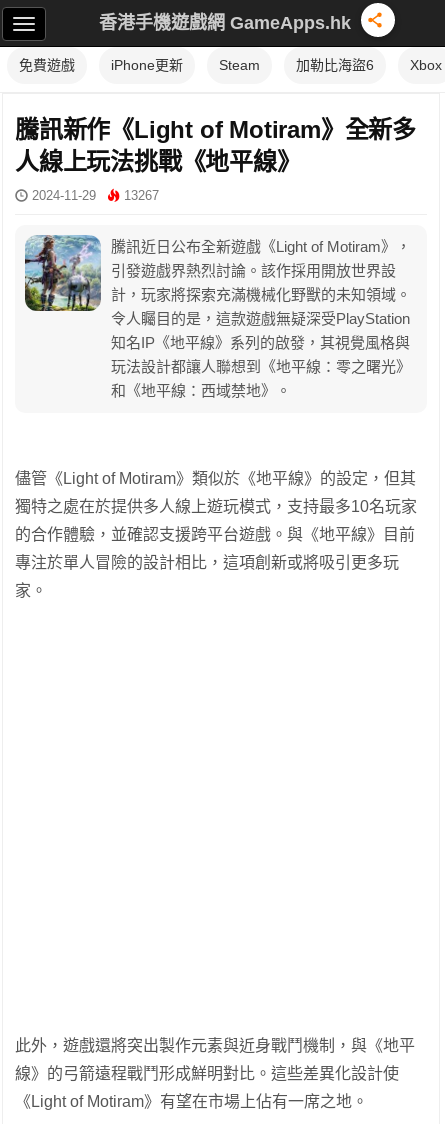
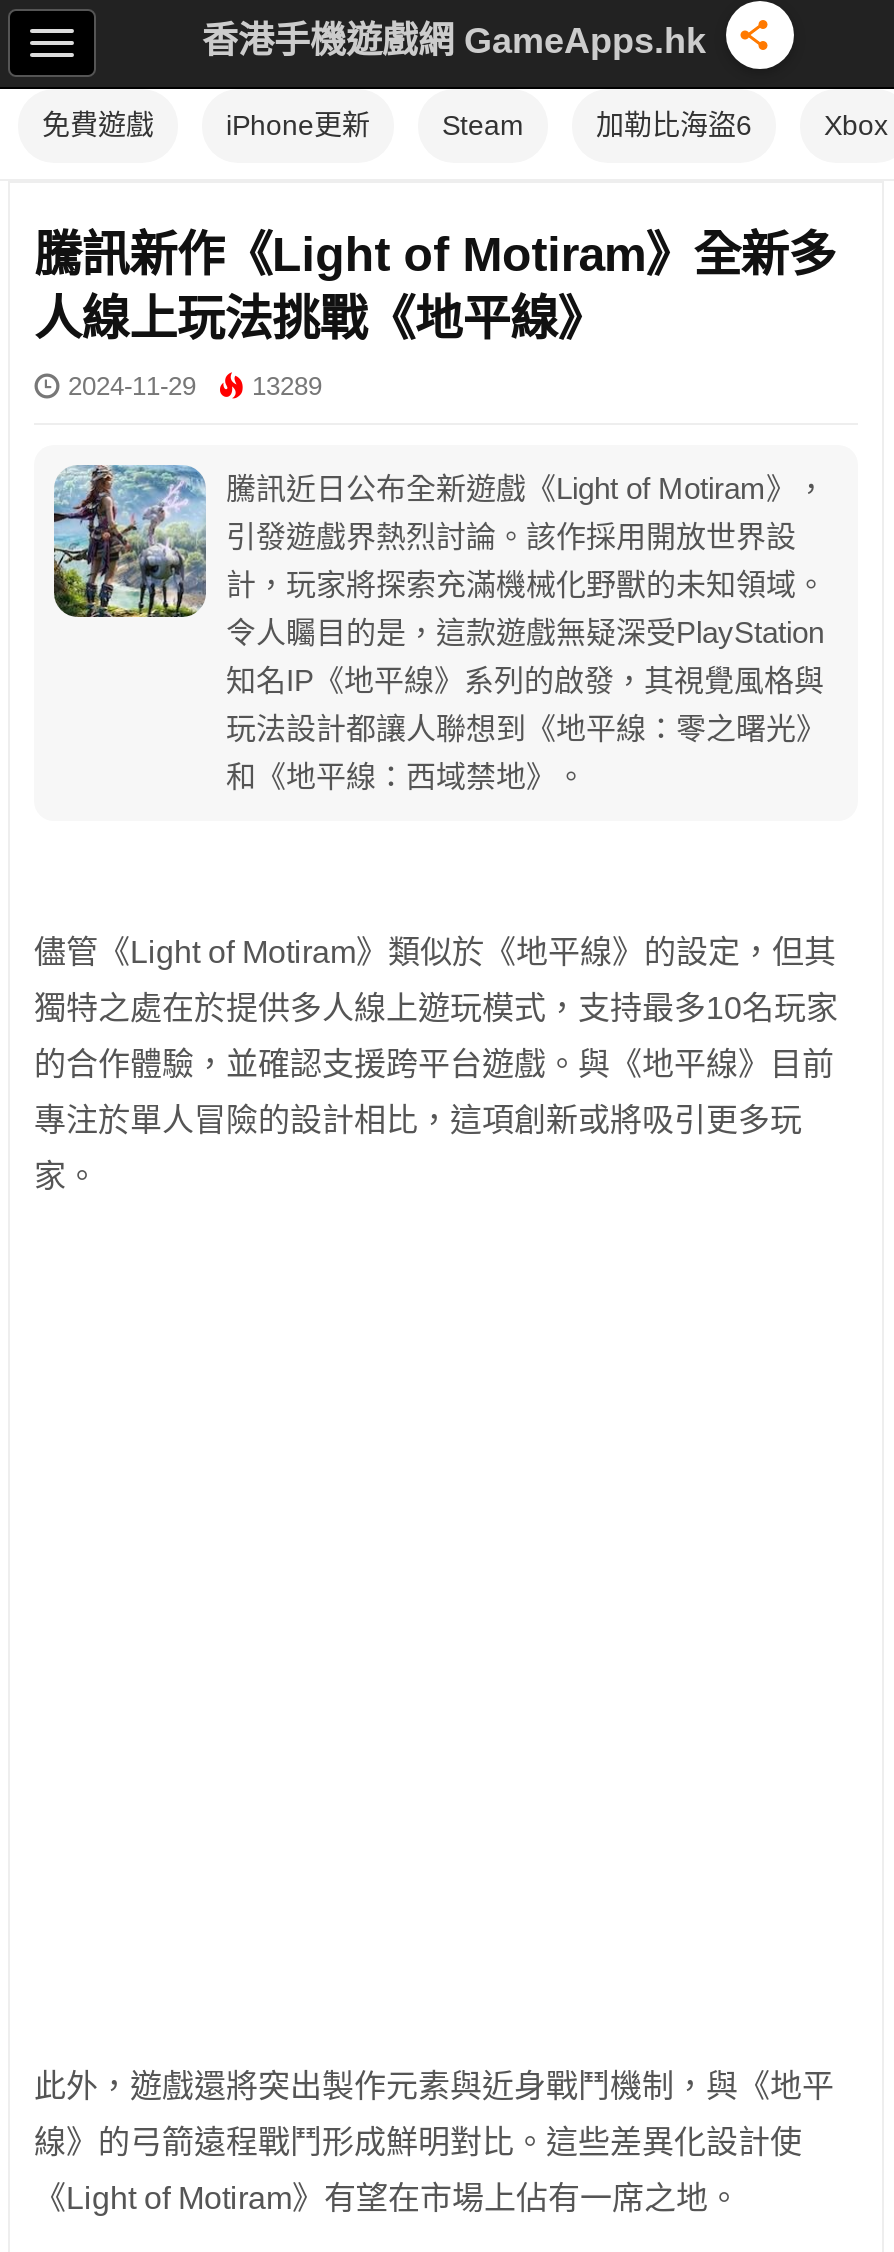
- 2024-11-29 13267
+ 2024-11-29 13289
